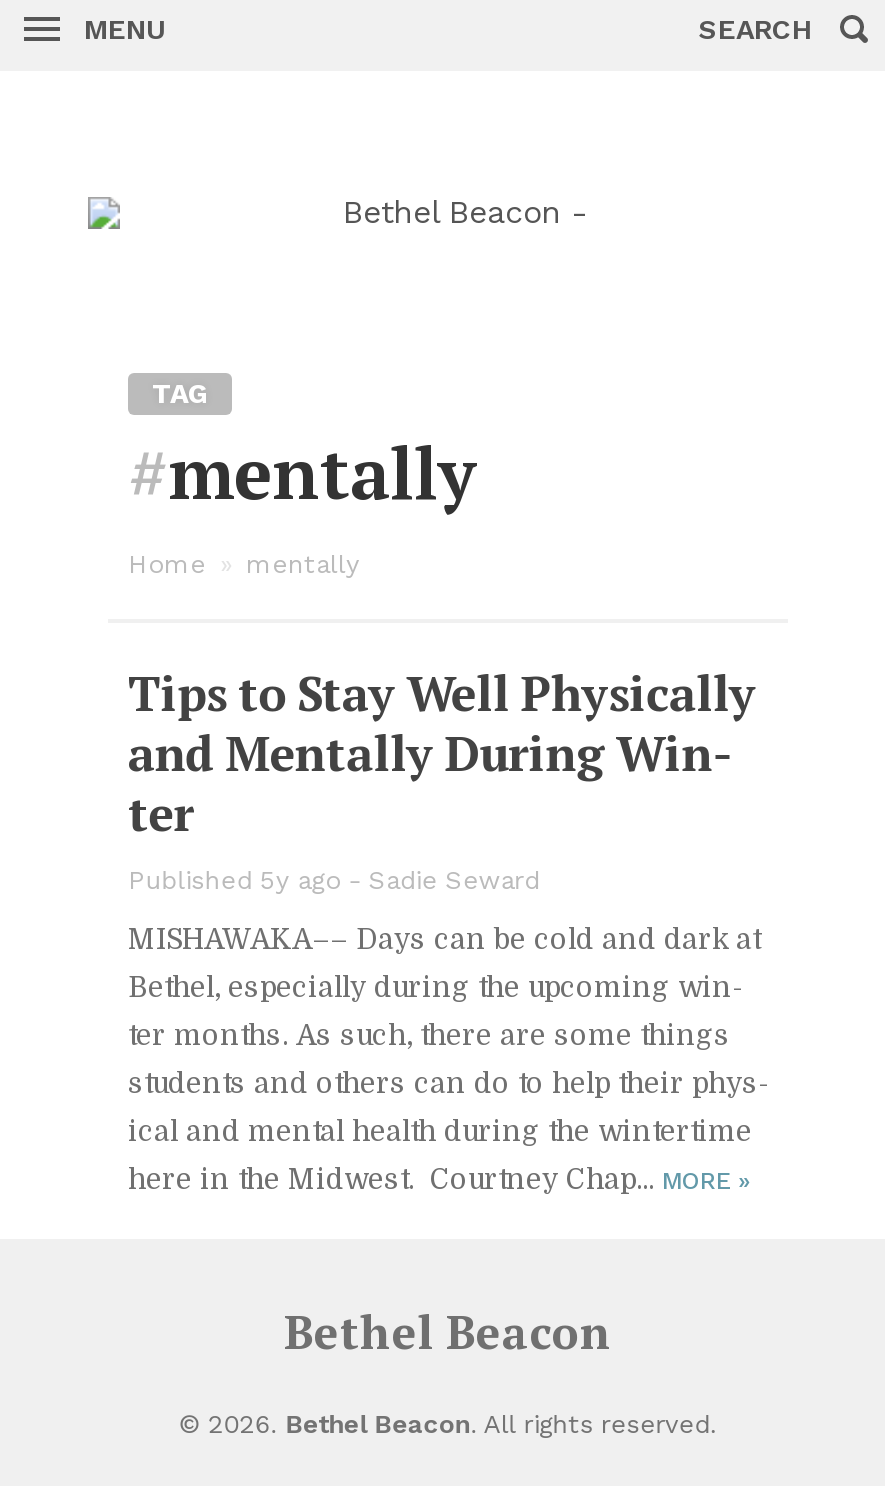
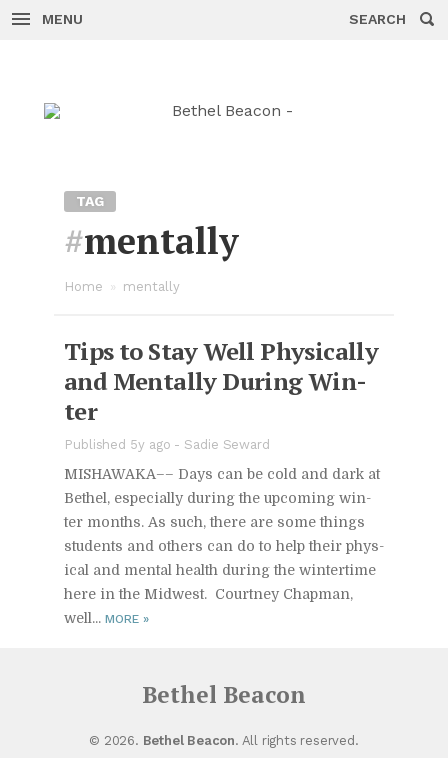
- here in the Midwest. Courtney Chap... MORE»
+ here in the Midwest. Courtney Chapman,
+ well... MORE»
